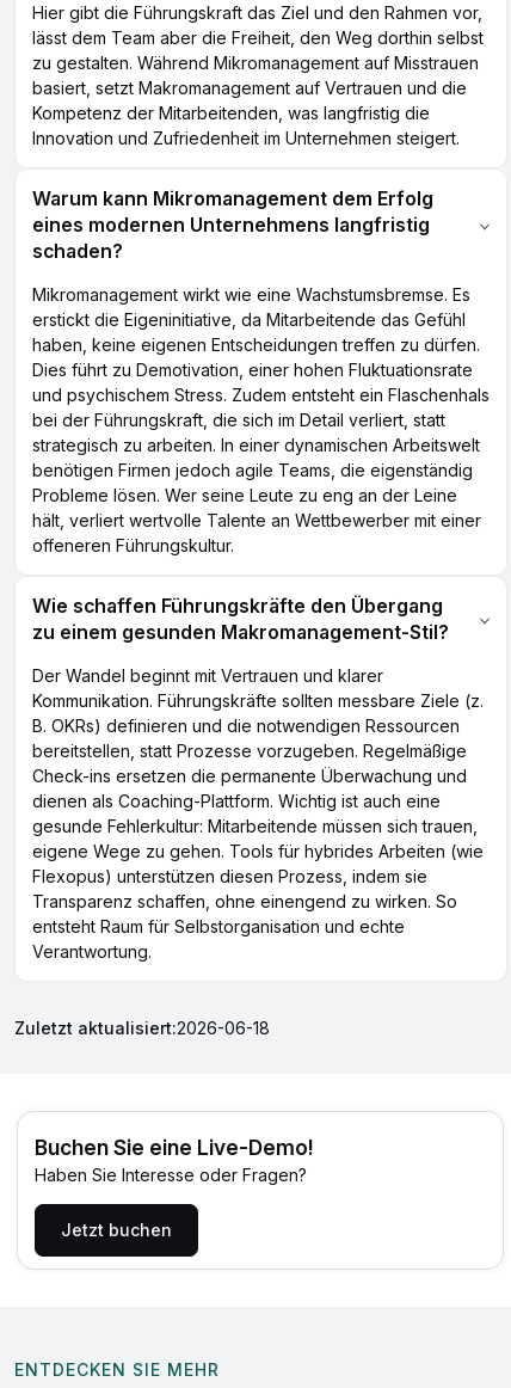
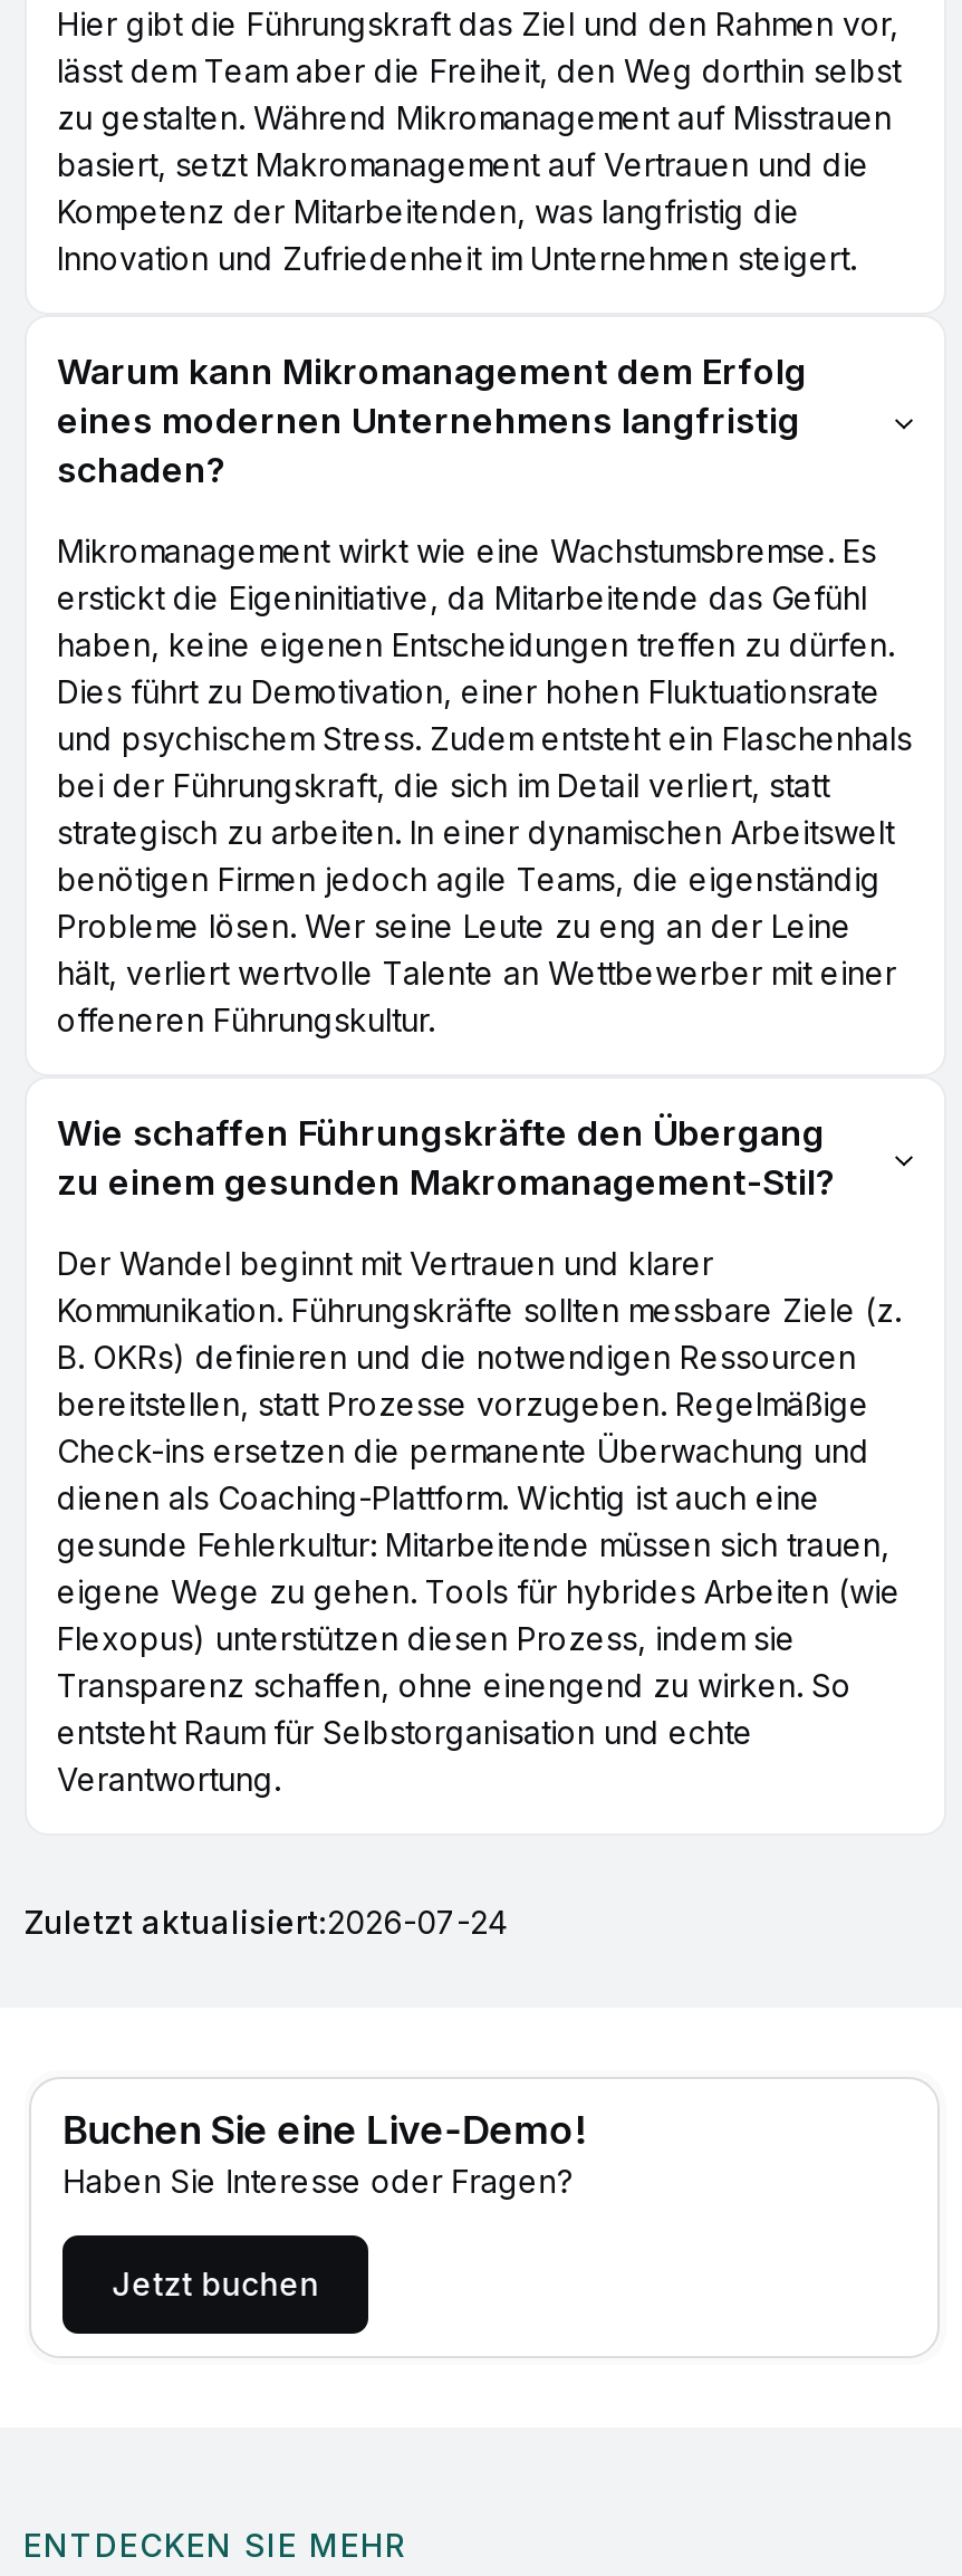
- Zuletzt aktualisiert:2026-06-18
+ Zuletzt aktualisiert:2026-07-24
